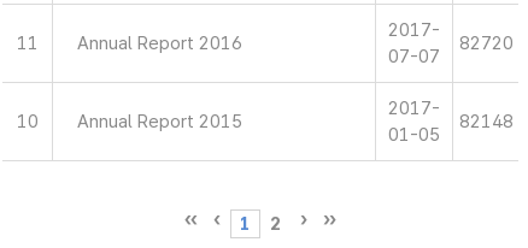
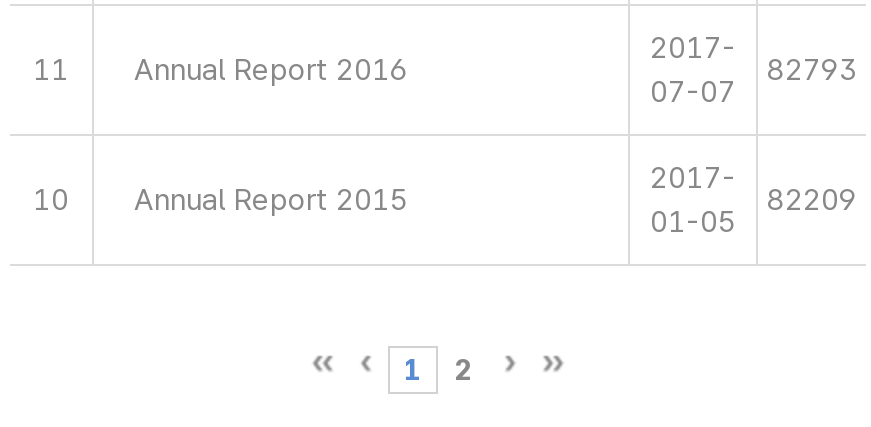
- 82720
+ 82793

- 82148
+ 82209
